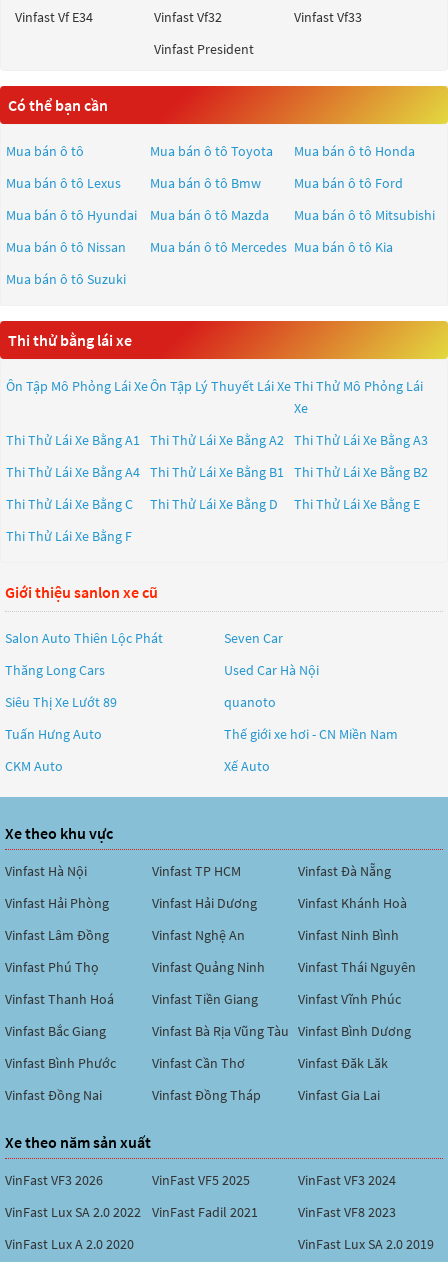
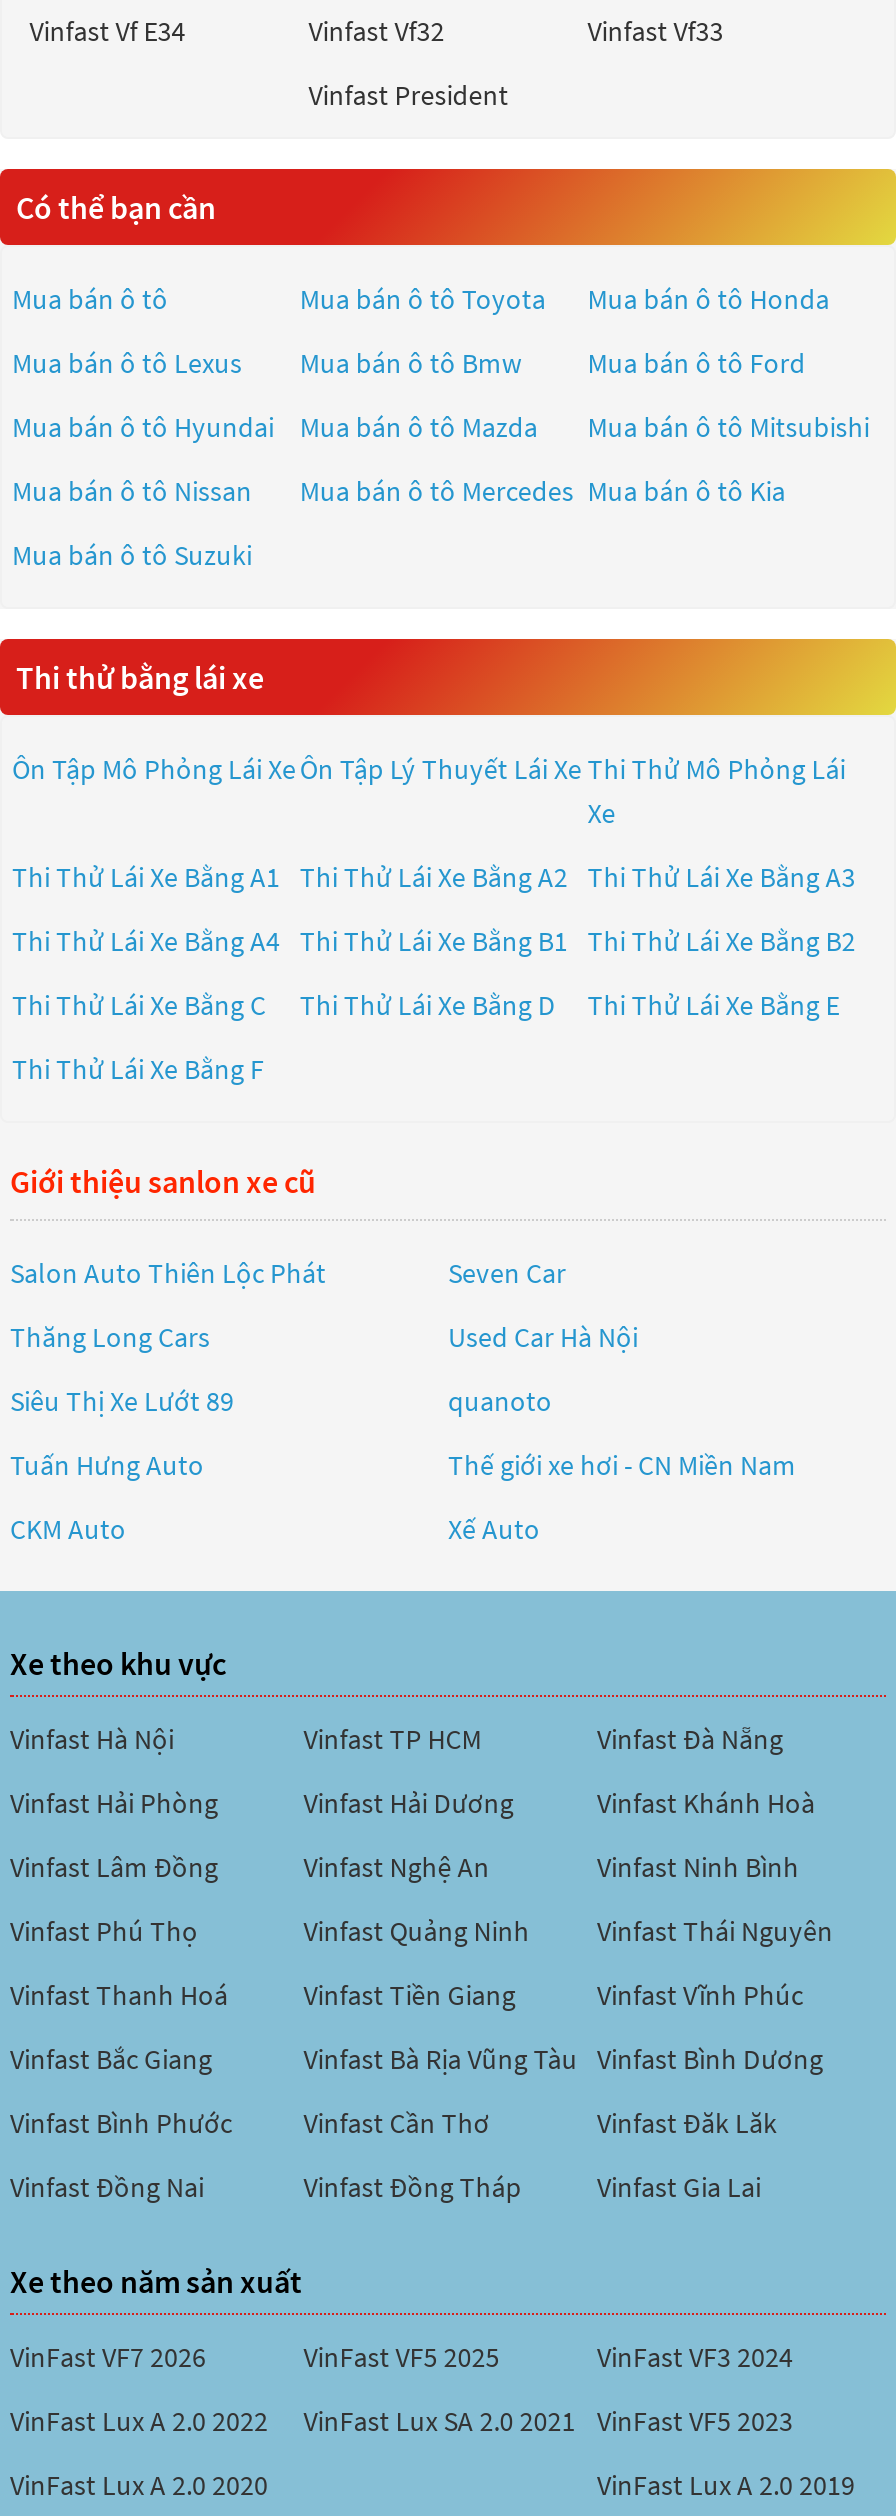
- VinFast VF3 2026
+ VinFast VF7 2026

- VinFast Lux SA 2.0 2022 VinFast Fadil 2021
- VinFast VF8 2023
+ VinFast Lux A 2.0 2022
+ VinFast Lux SA 2.0 2021 VinFast VF5 2023

- VinFast Lux SA 2.0 2019
+ VinFast Lux A 2.0 2019
